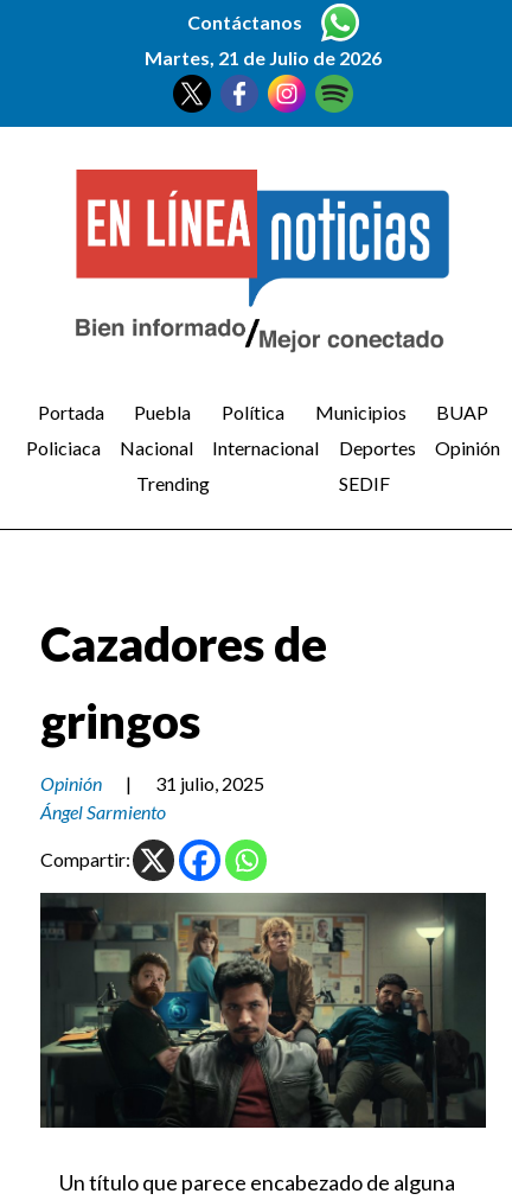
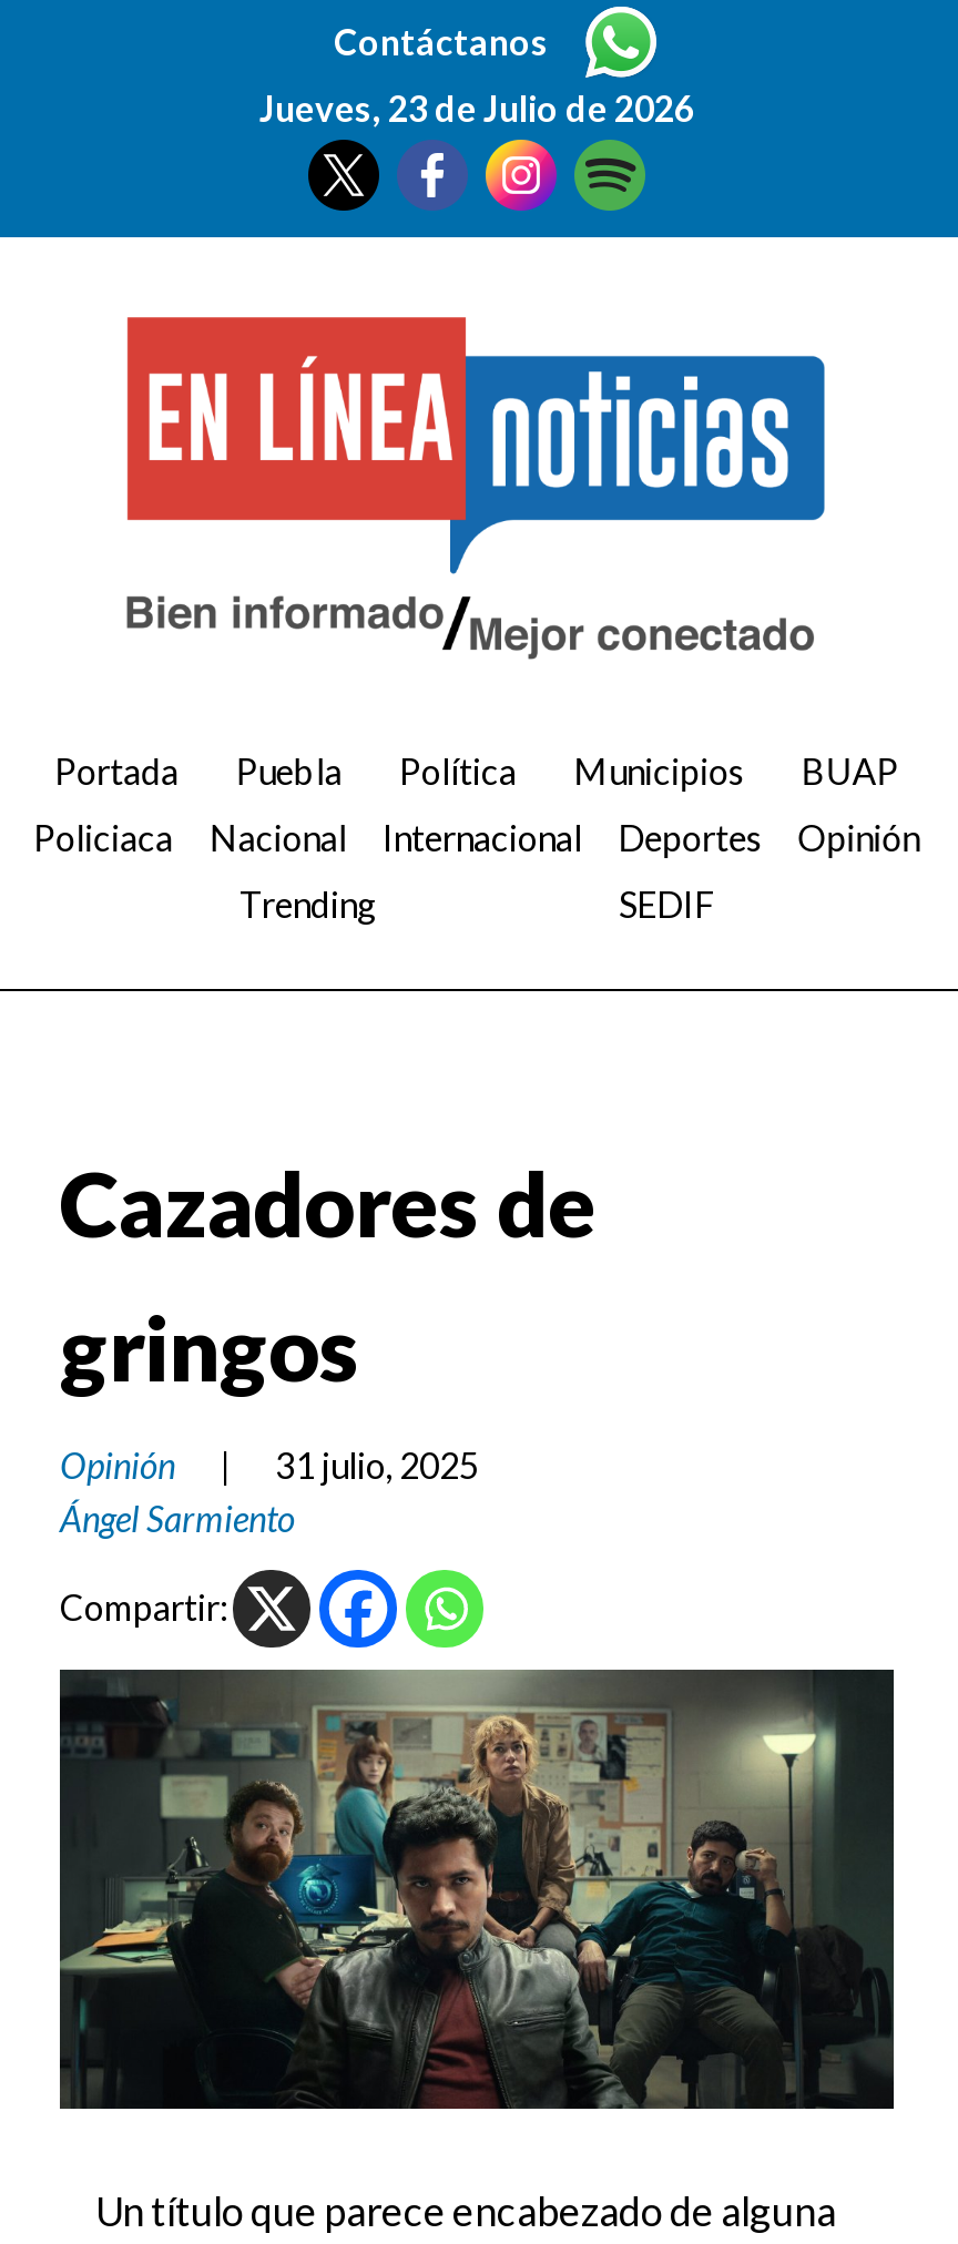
- Martes, 21 de Julio de 2026
+ Jueves, 23 de Julio de 2026
